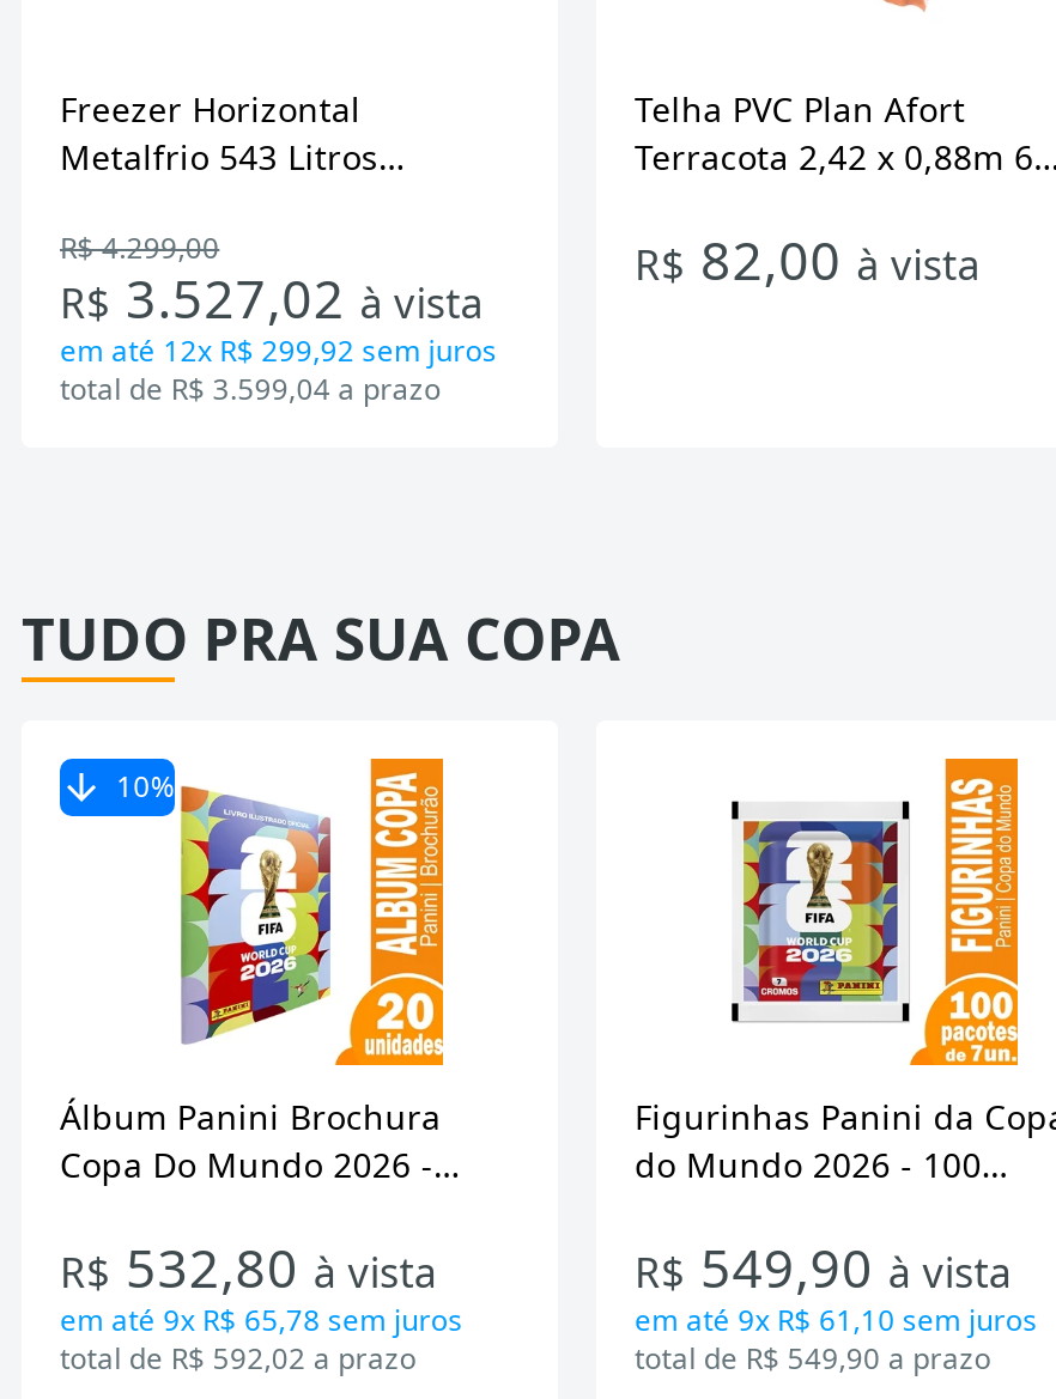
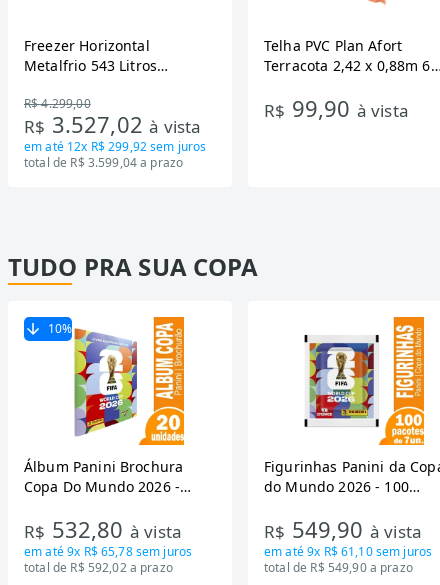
- R$82,00 à vista
+ R$99,90 à vista
